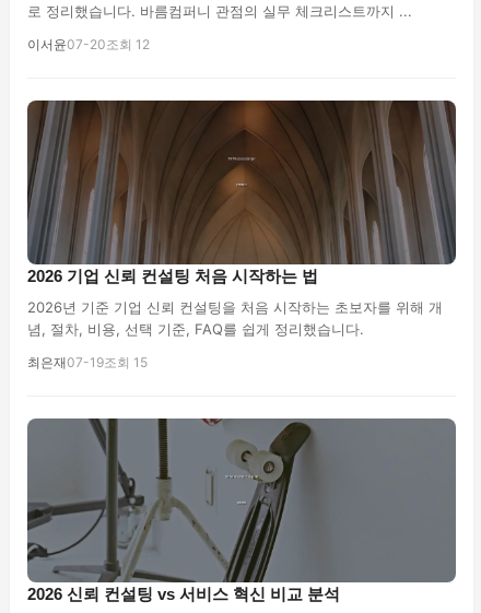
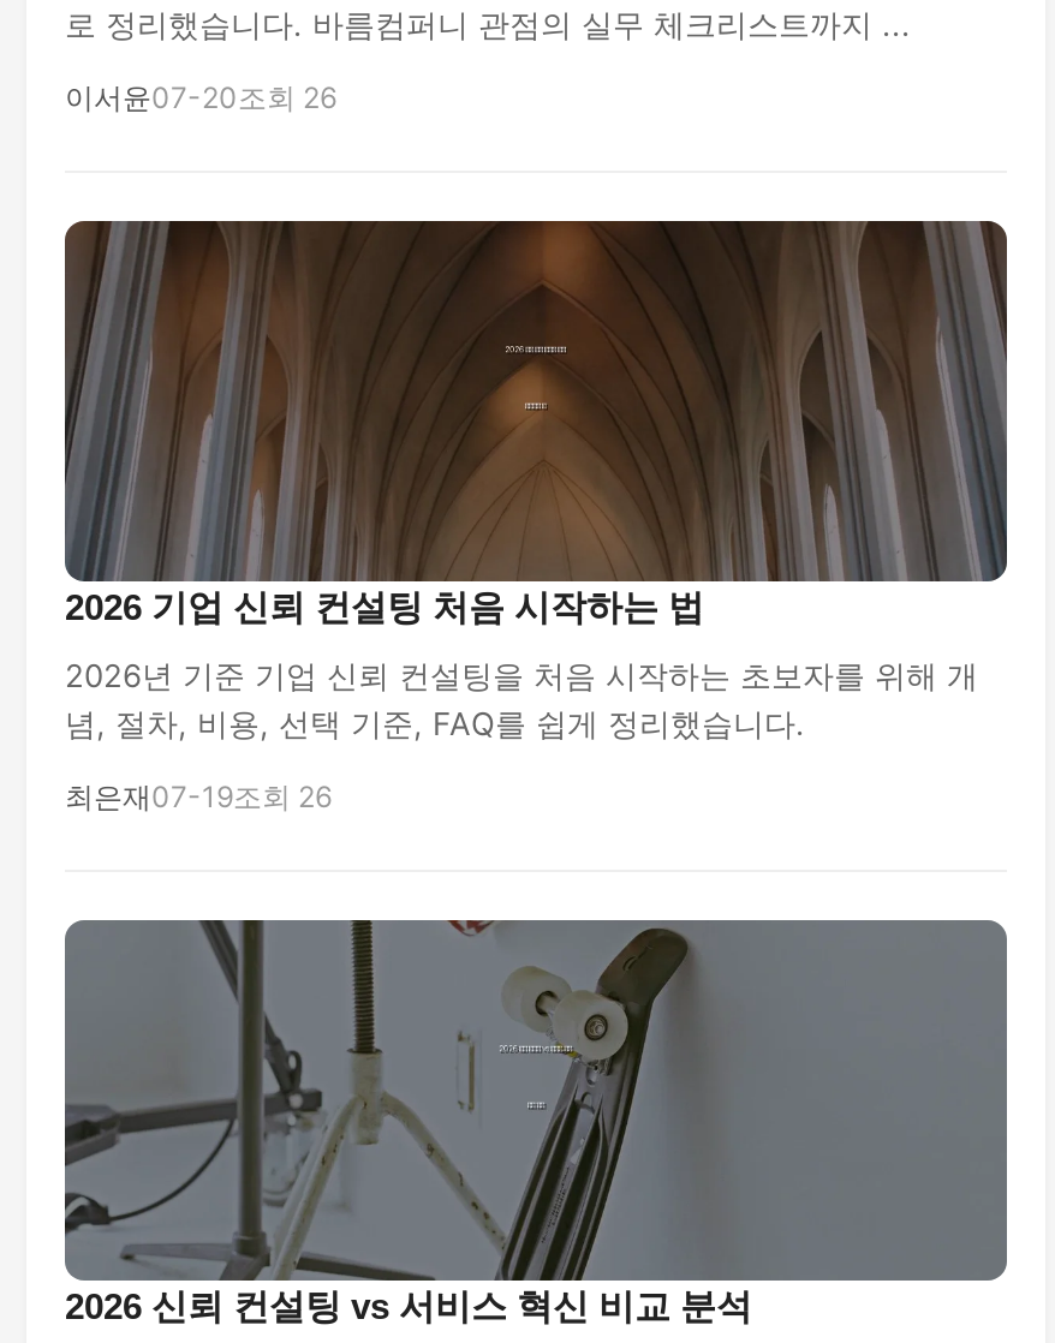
- 이서윤07-20조회 12
+ 이서윤07-20조회 26

- 최은재07-19조회 15
+ 최은재07-19조회 26
